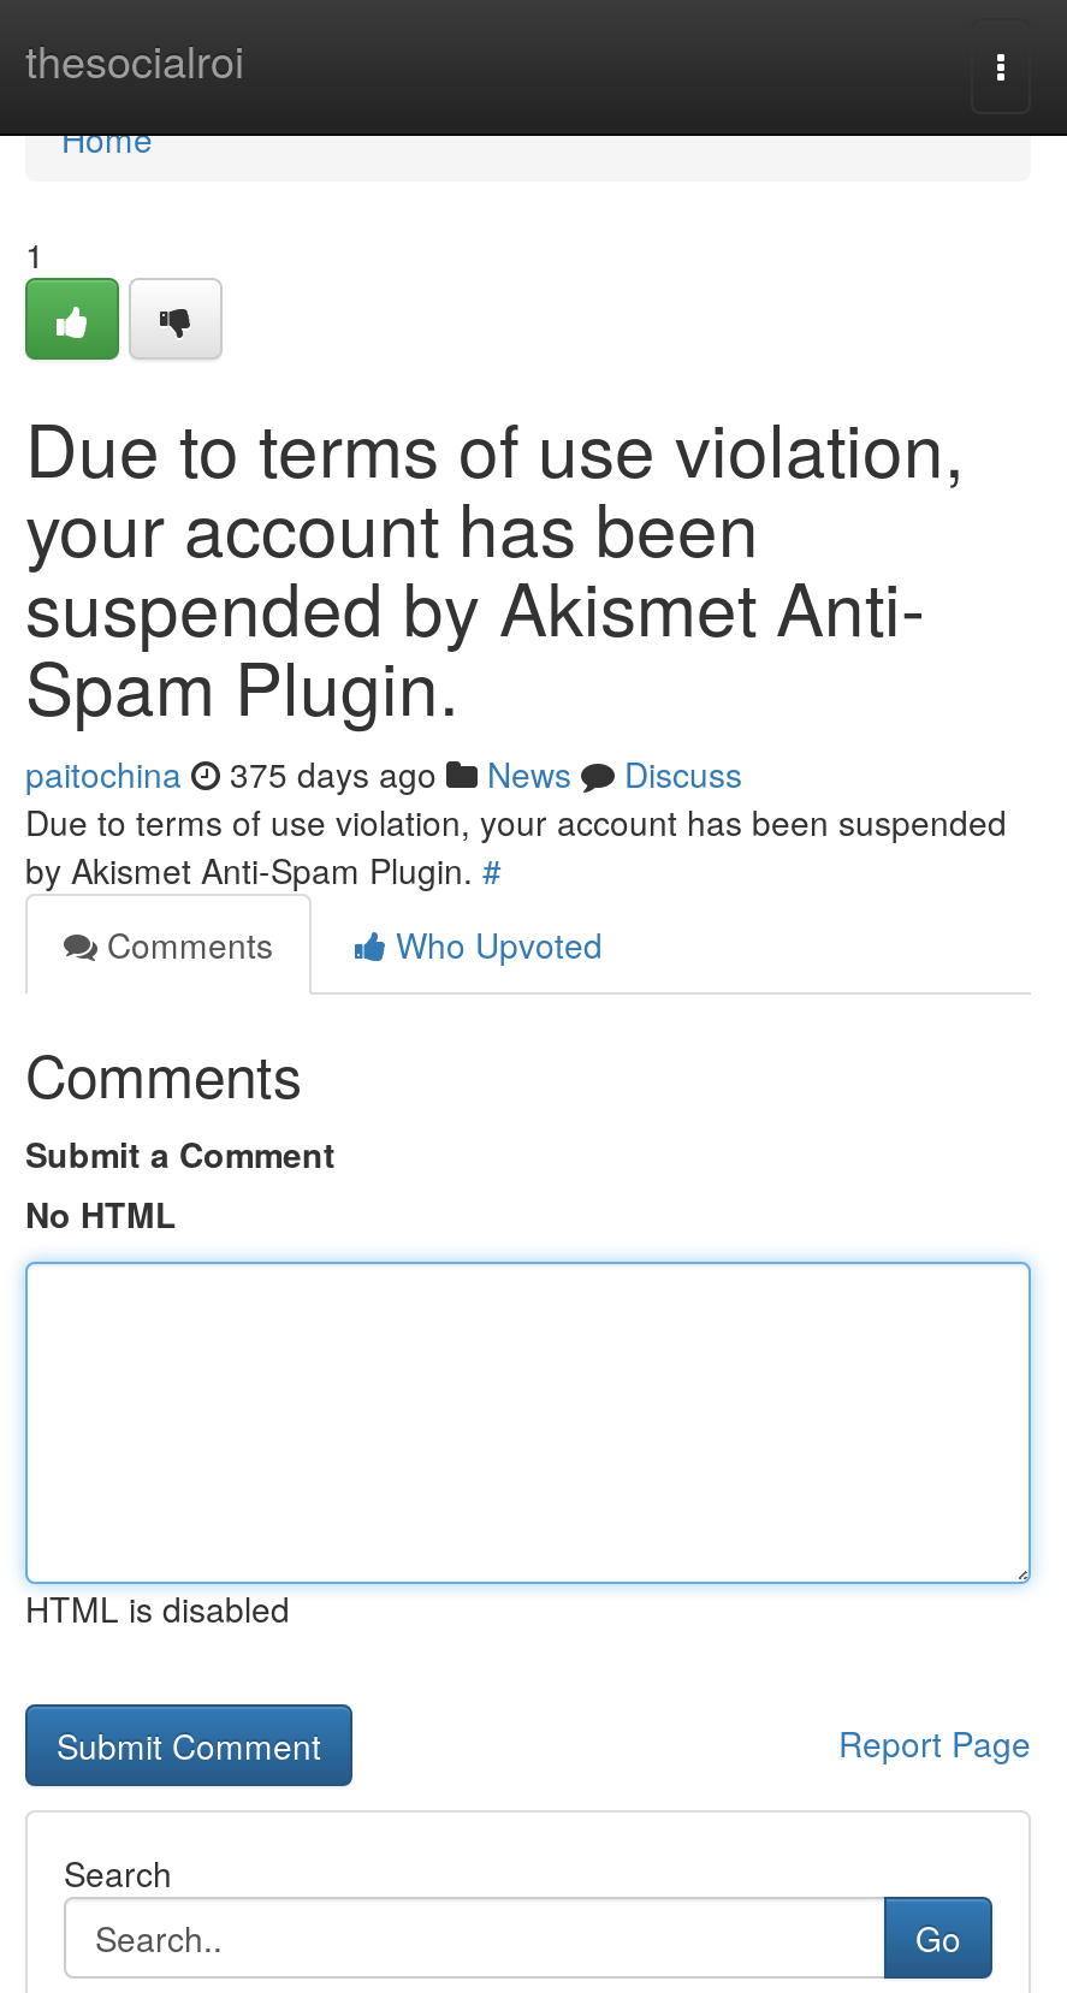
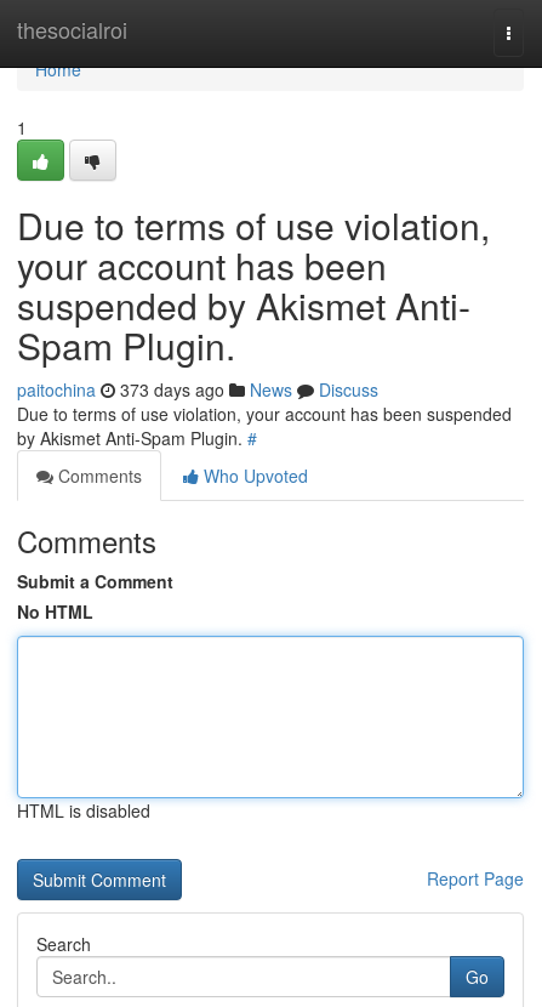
- paitochina 375 days ago News Discuss
+ paitochina 373 days ago News Discuss
